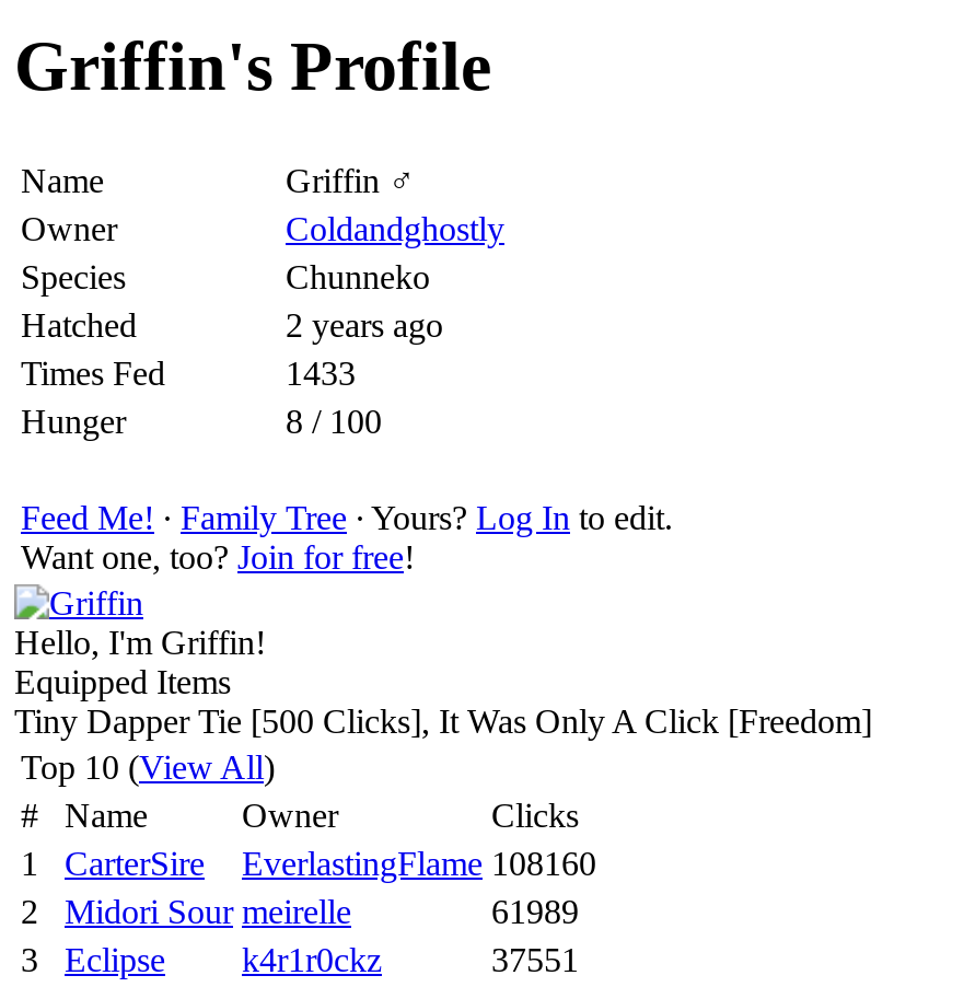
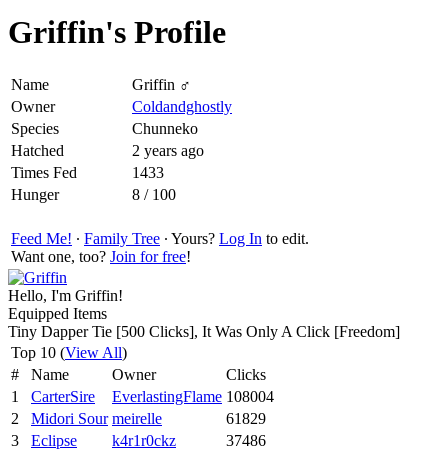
- EverlastingFlame 108160
+ EverlastingFlame 108004

- 61989
+ 61829

- 37551
+ 37486
